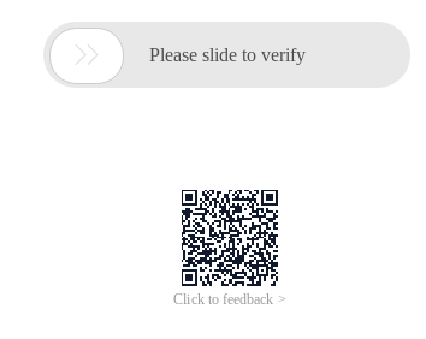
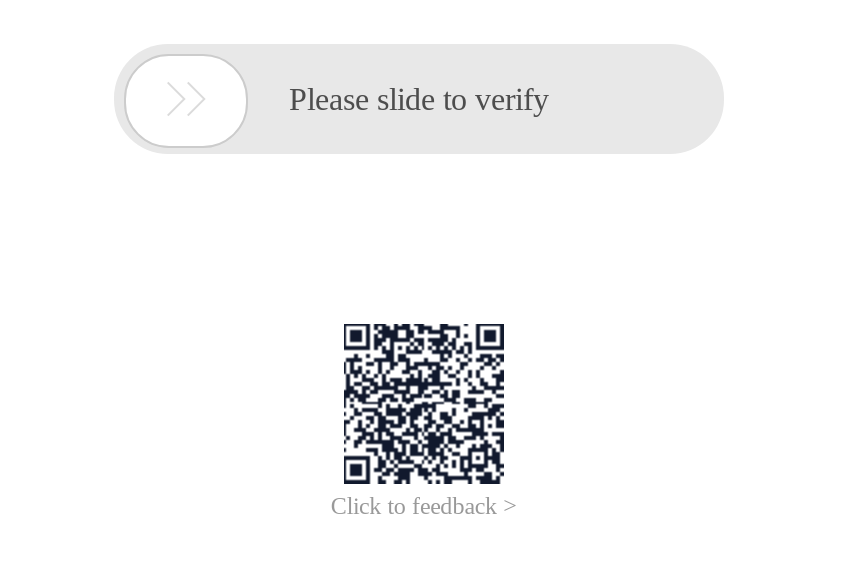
- [image]
+ [image]
